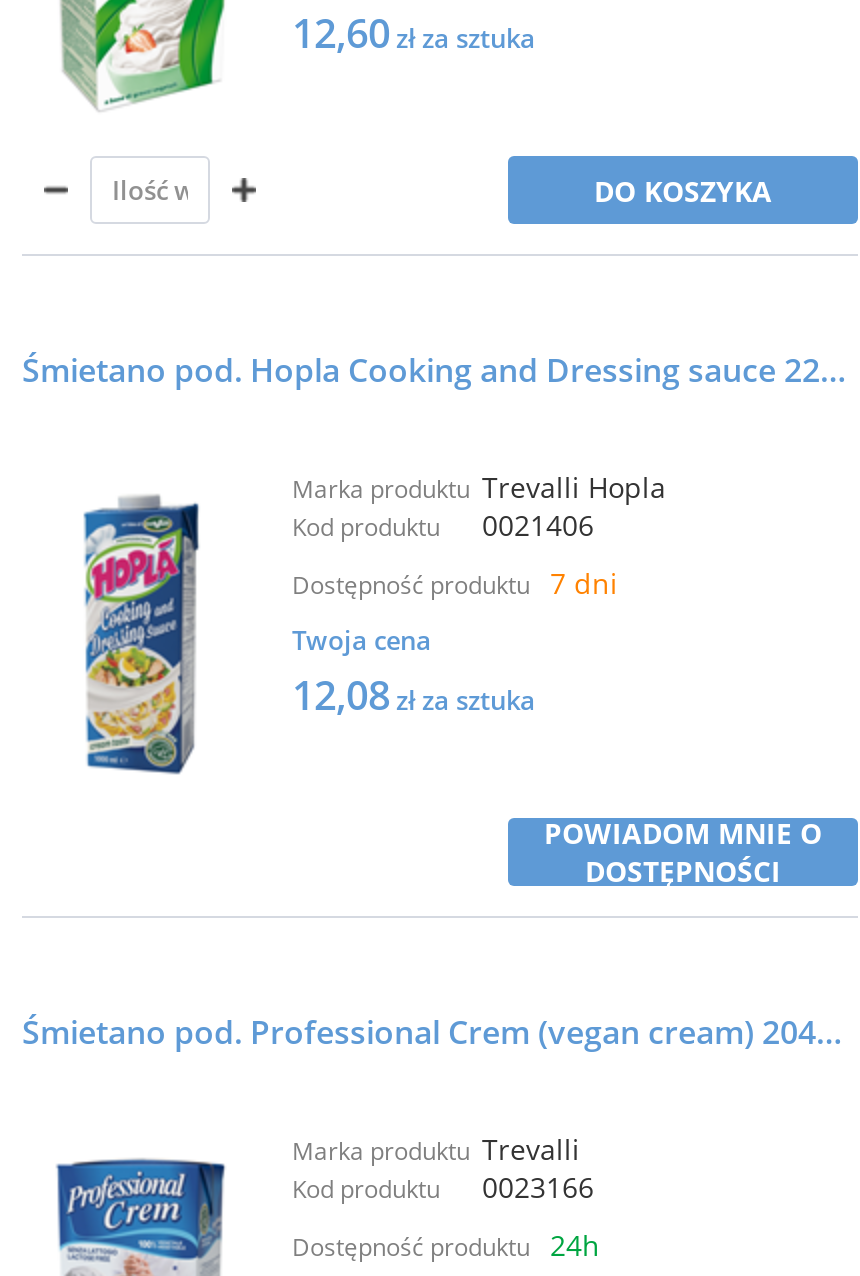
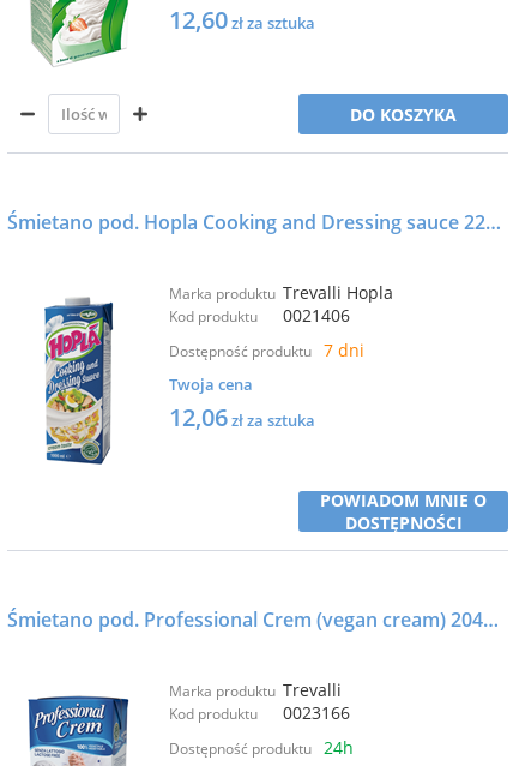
- 12,08 zł za sztuka
+ 12,06 zł za sztuka
